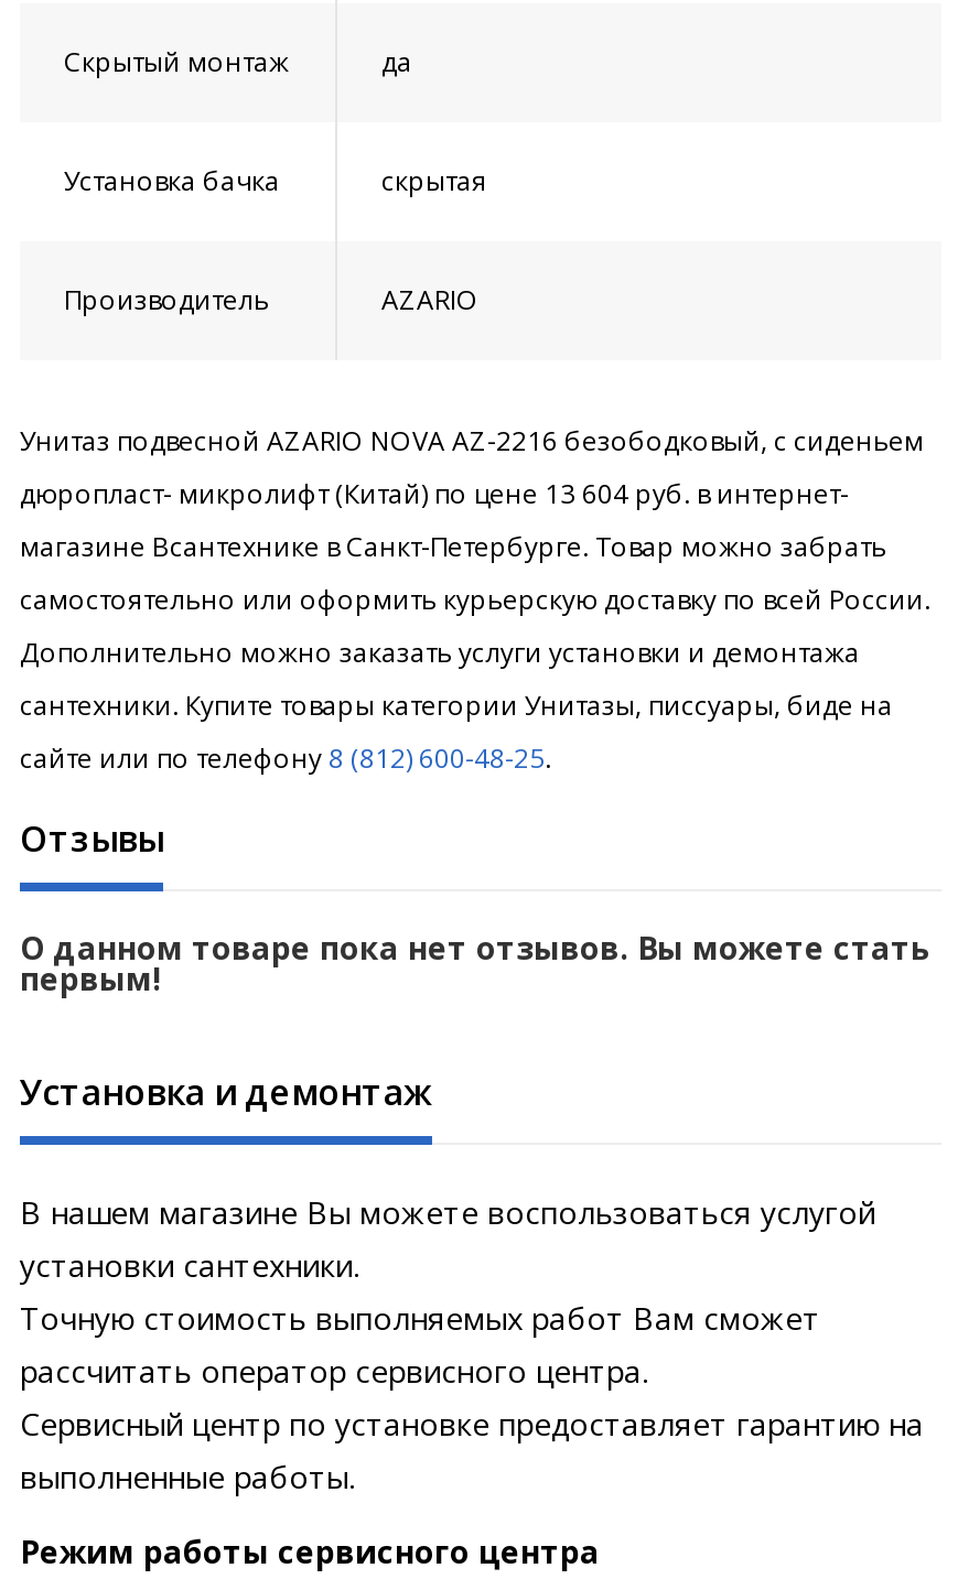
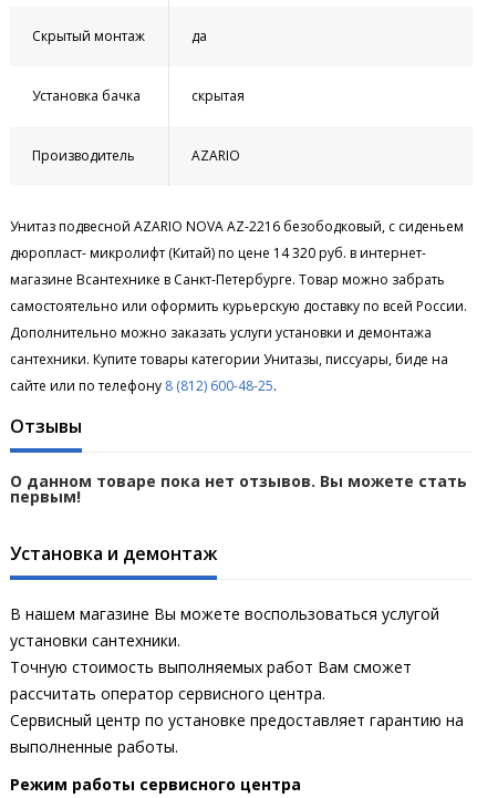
- дюропласт- микролифт (Китай) по цене 13 604 руб. в интернет-
+ дюропласт- микролифт (Китай) по цене 14 320 руб. в интернет-
